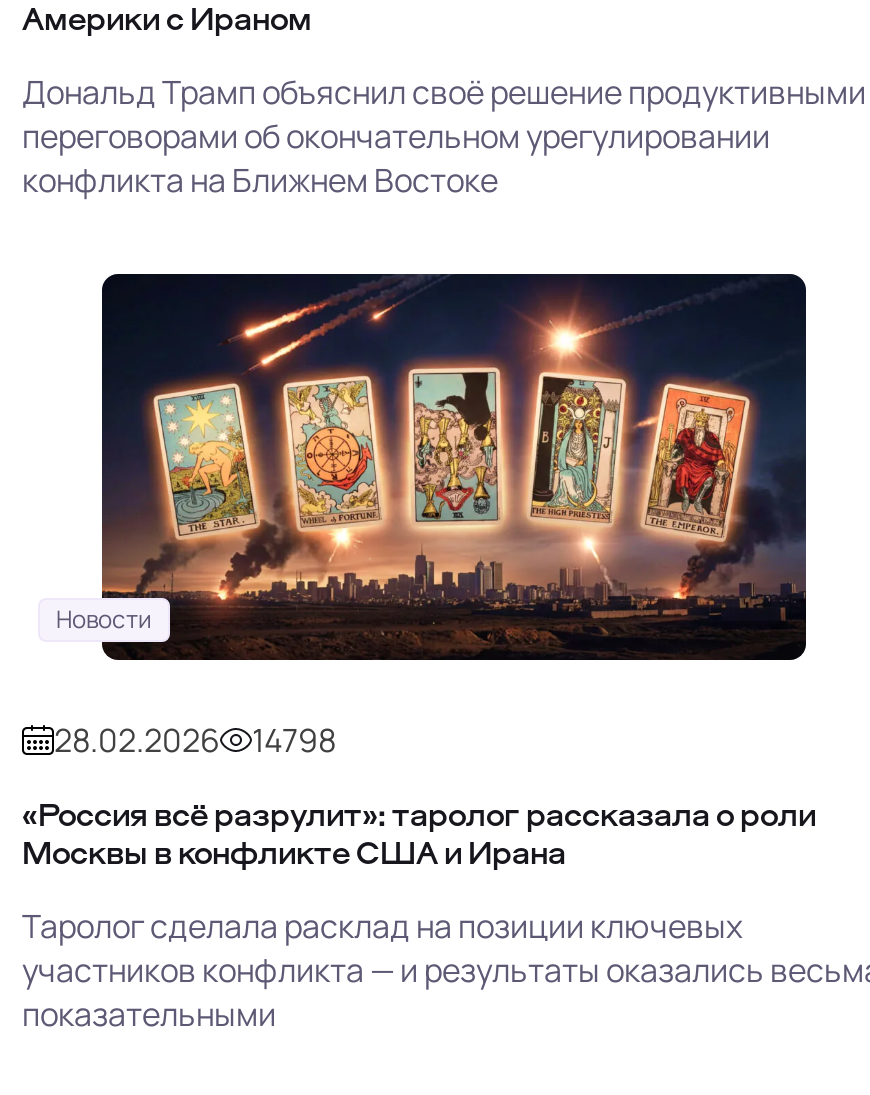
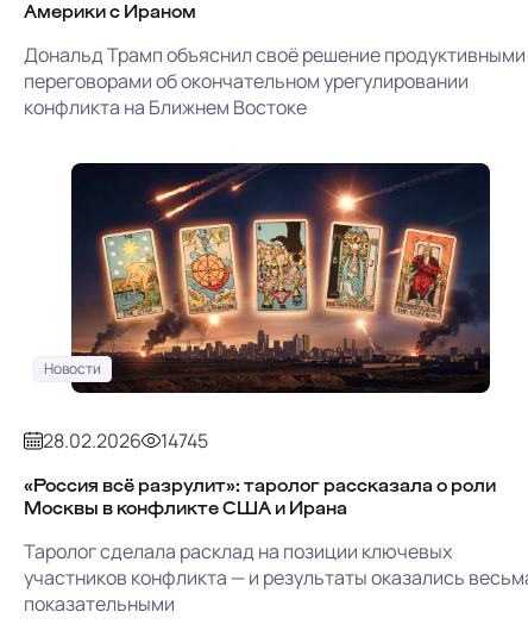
- 28.02.2026 14798
+ 28.02.2026 14745
